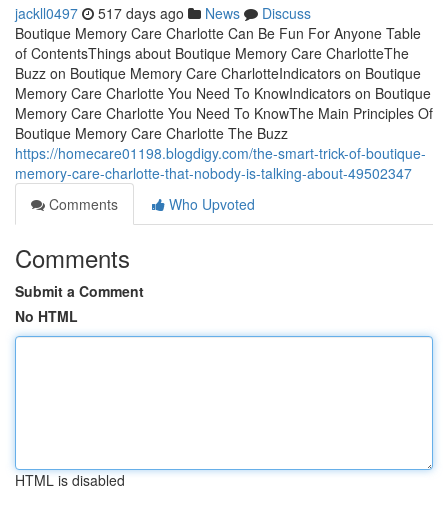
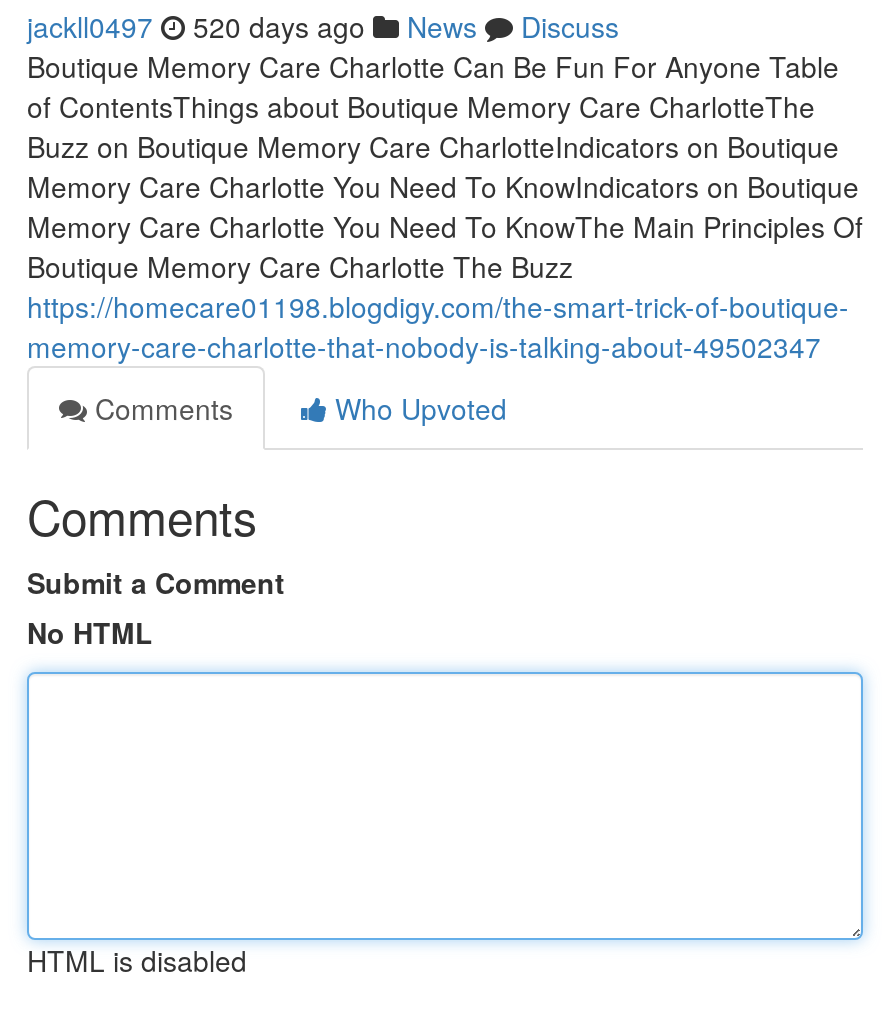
- jackll0497 517 days ago News Discuss
+ jackll0497 520 days ago News Discuss
